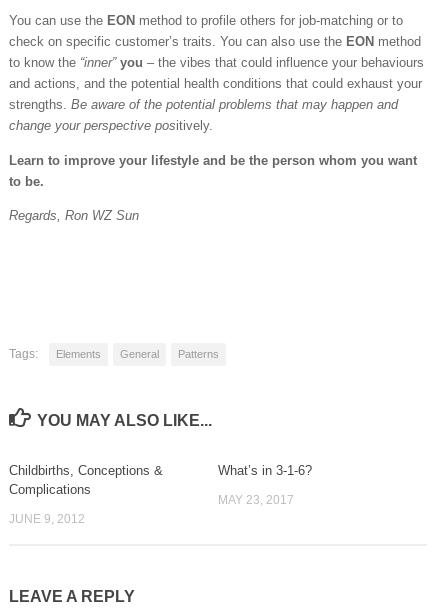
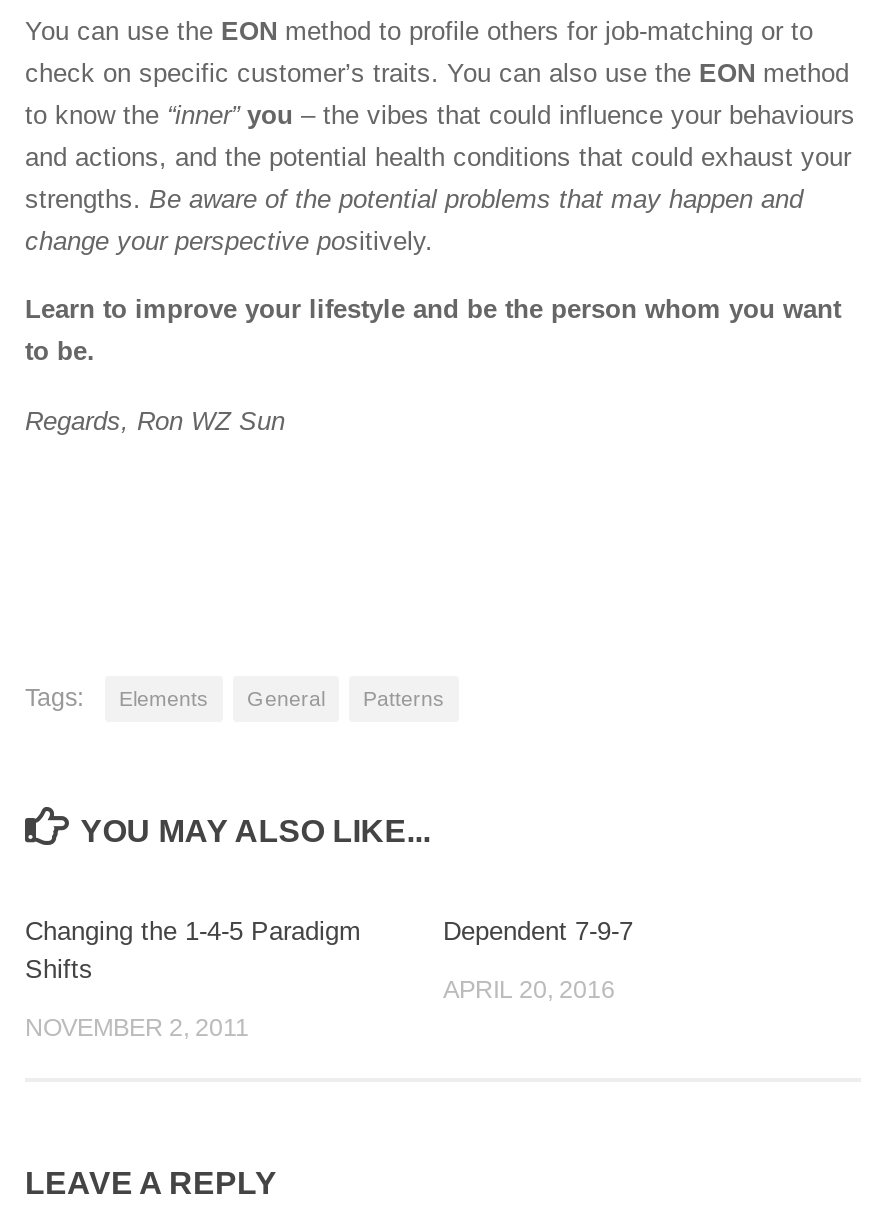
- Childbirths, Conceptions &
- Complications
+ Changing the 1-4-5 Paradigm
+ Shifts

- What’s in 3-1-6?
+ Dependent 7-9-7

- MAY 23, 2017
+ APRIL 20, 2016

- JUNE 9, 2012
+ NOVEMBER 2, 2011
